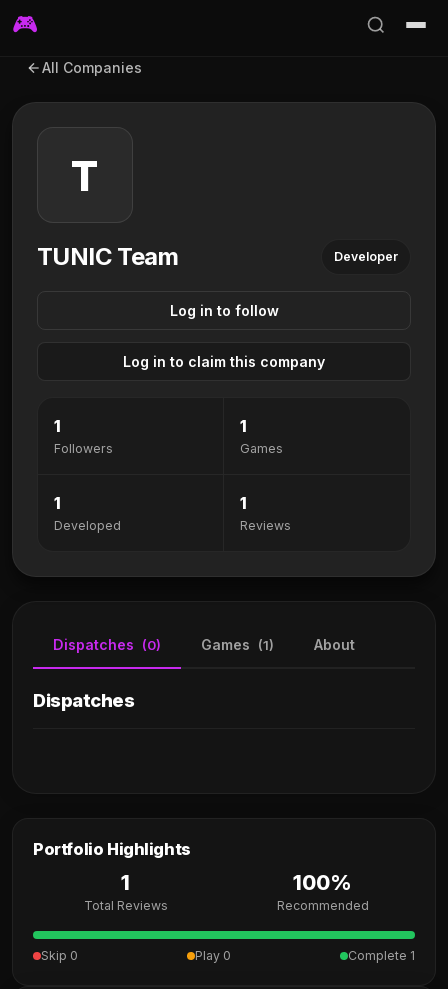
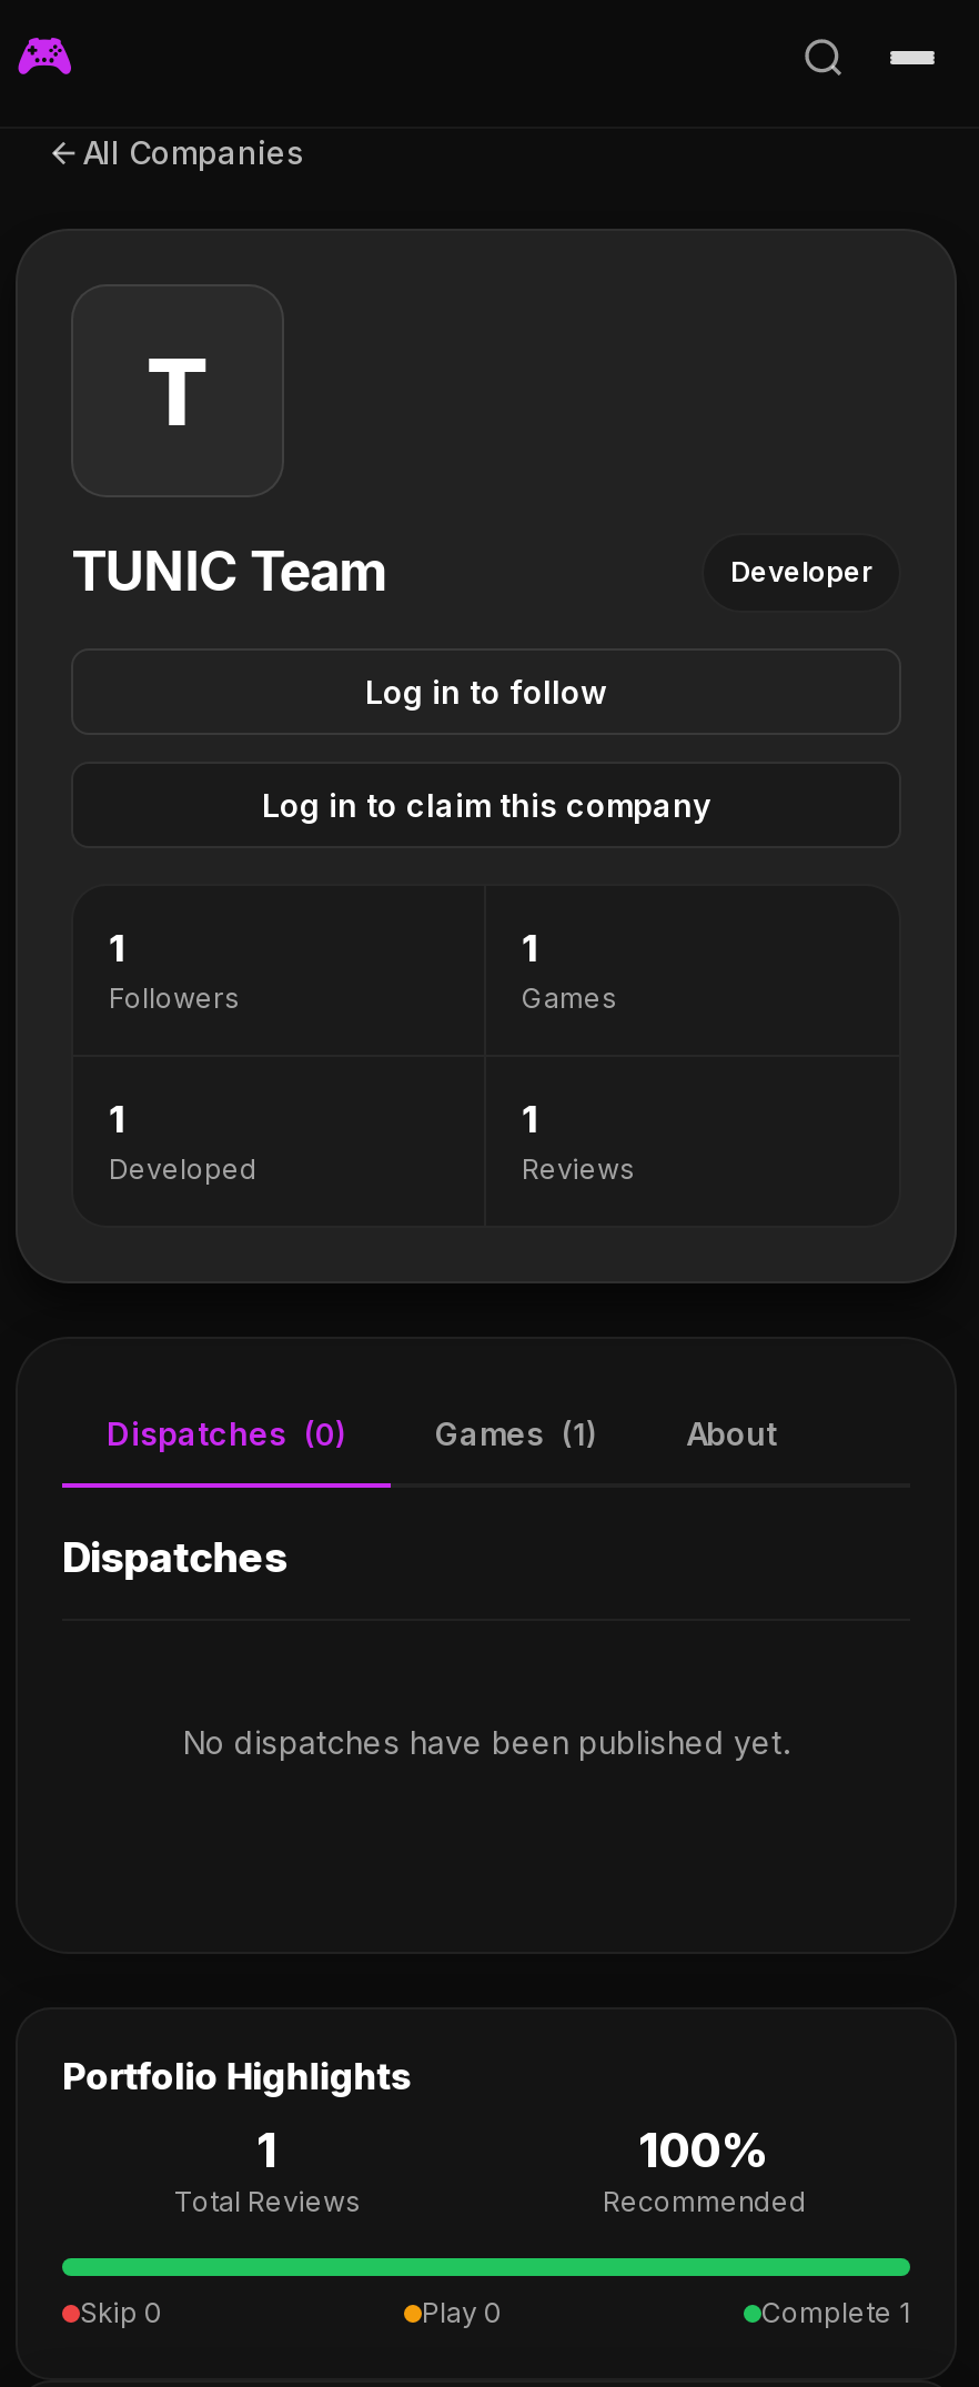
+ No dispatches have been published yet.
